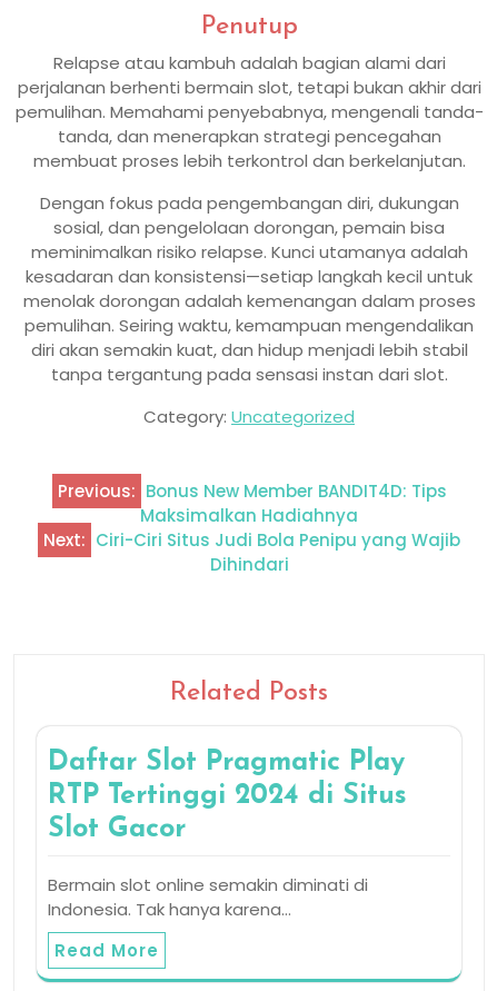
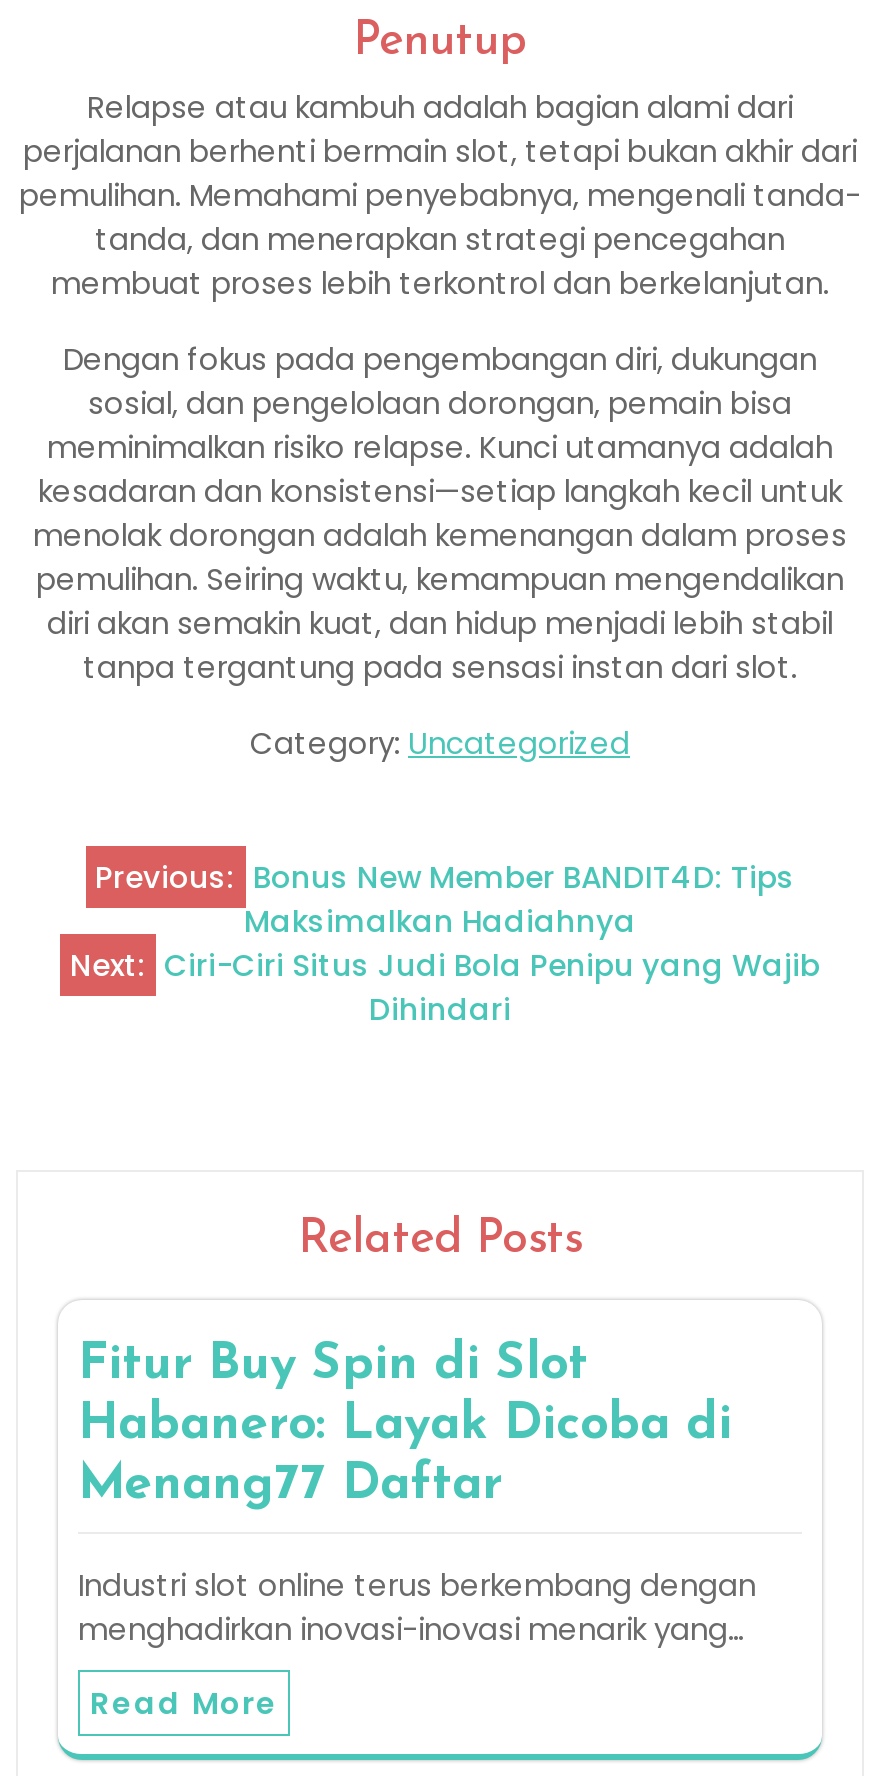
- Daftar Slot Pragmatic Play
- RTP Tertinggi 2024 di Situs
- Slot Gacor
+ Fitur Buy Spin di Slot
+ Habanero: Layak Dicoba di
+ Menang77 Daftar

- Bermain slot online semakin diminati di
- Indonesia. Tak hanya karena…
+ Industri slot online terus berkembang dengan
+ menghadirkan inovasi-inovasi menarik yang…
